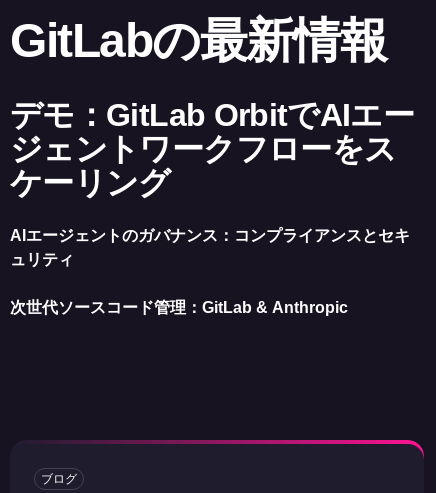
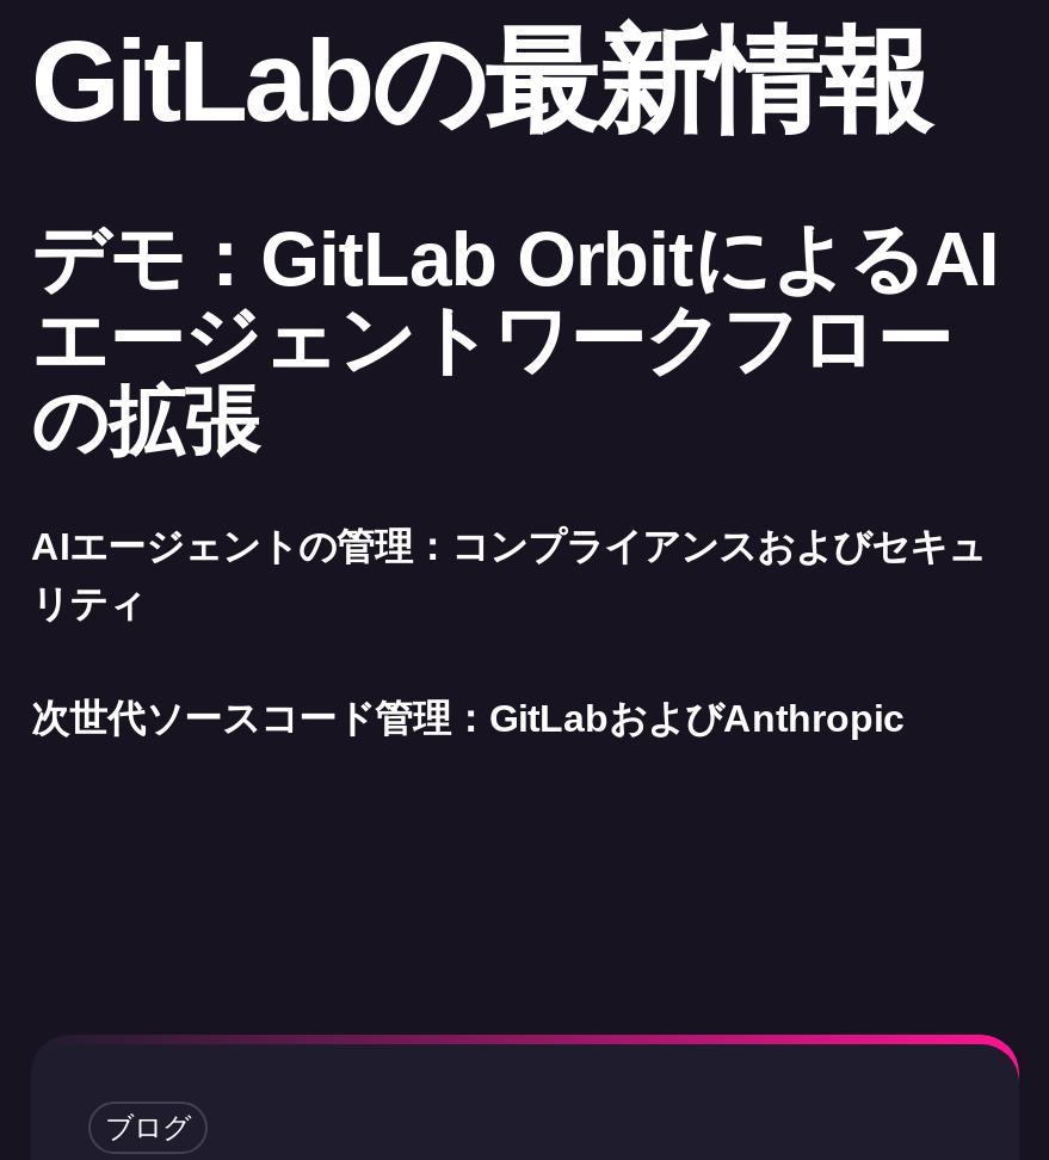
- デモ：GitLab OrbitでAIエー
- ジェントワークフローをス
- ケーリング
+ デモ：GitLab OrbitによるAI
+ エージェントワークフロー
+ の拡張

- AIエージェントのガバナンス：コンプライアンスとセキ
- ュリティ
+ AIエージェントの管理：コンプライアンスおよびセキュ
+ リティ

- 次世代ソースコード管理：GitLab & Anthropic
+ 次世代ソースコード管理：GitLabおよびAnthropic
